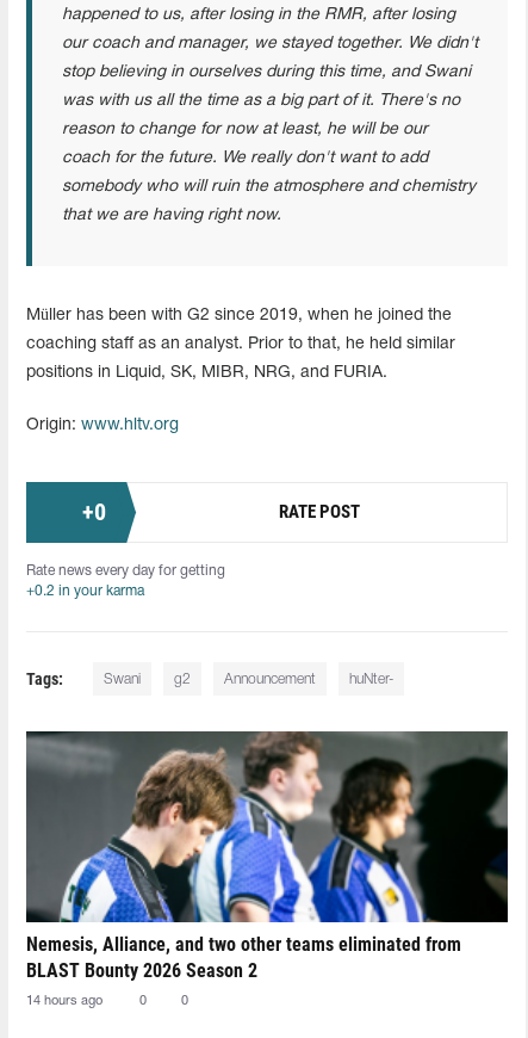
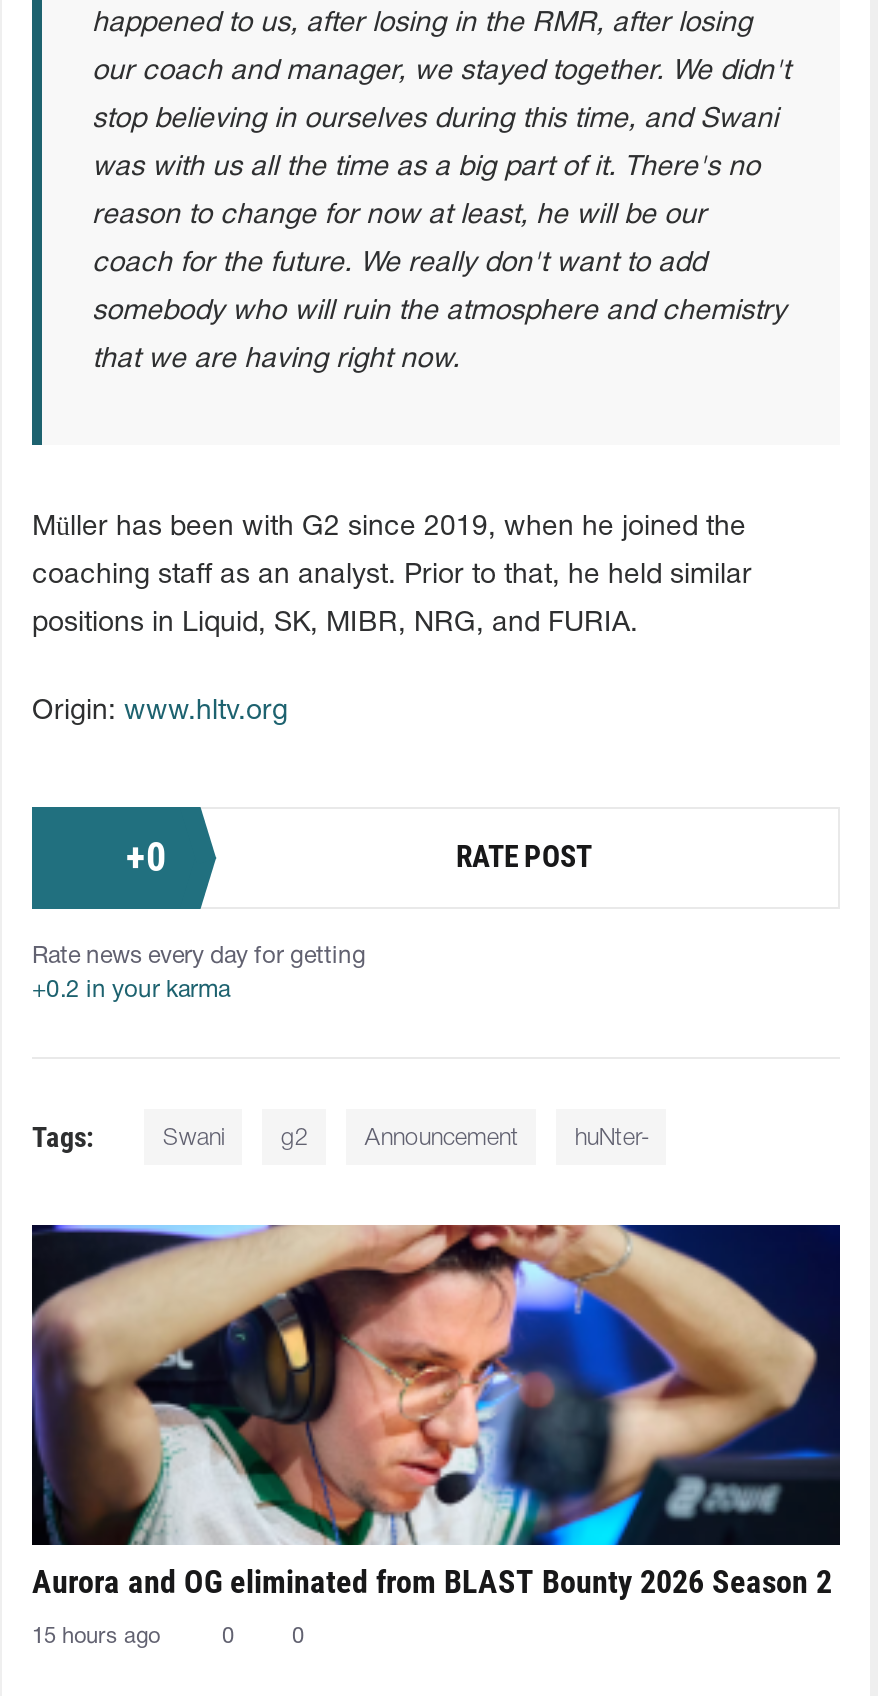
- [image]
- Nemesis, Alliance, and two other teams eliminated from
- BLAST Bounty 2026 Season 2
+ [image]
+ Aurora and OG eliminated from BLAST Bounty 2026 Season 2

- 14 hours ago
+ 15 hours ago
